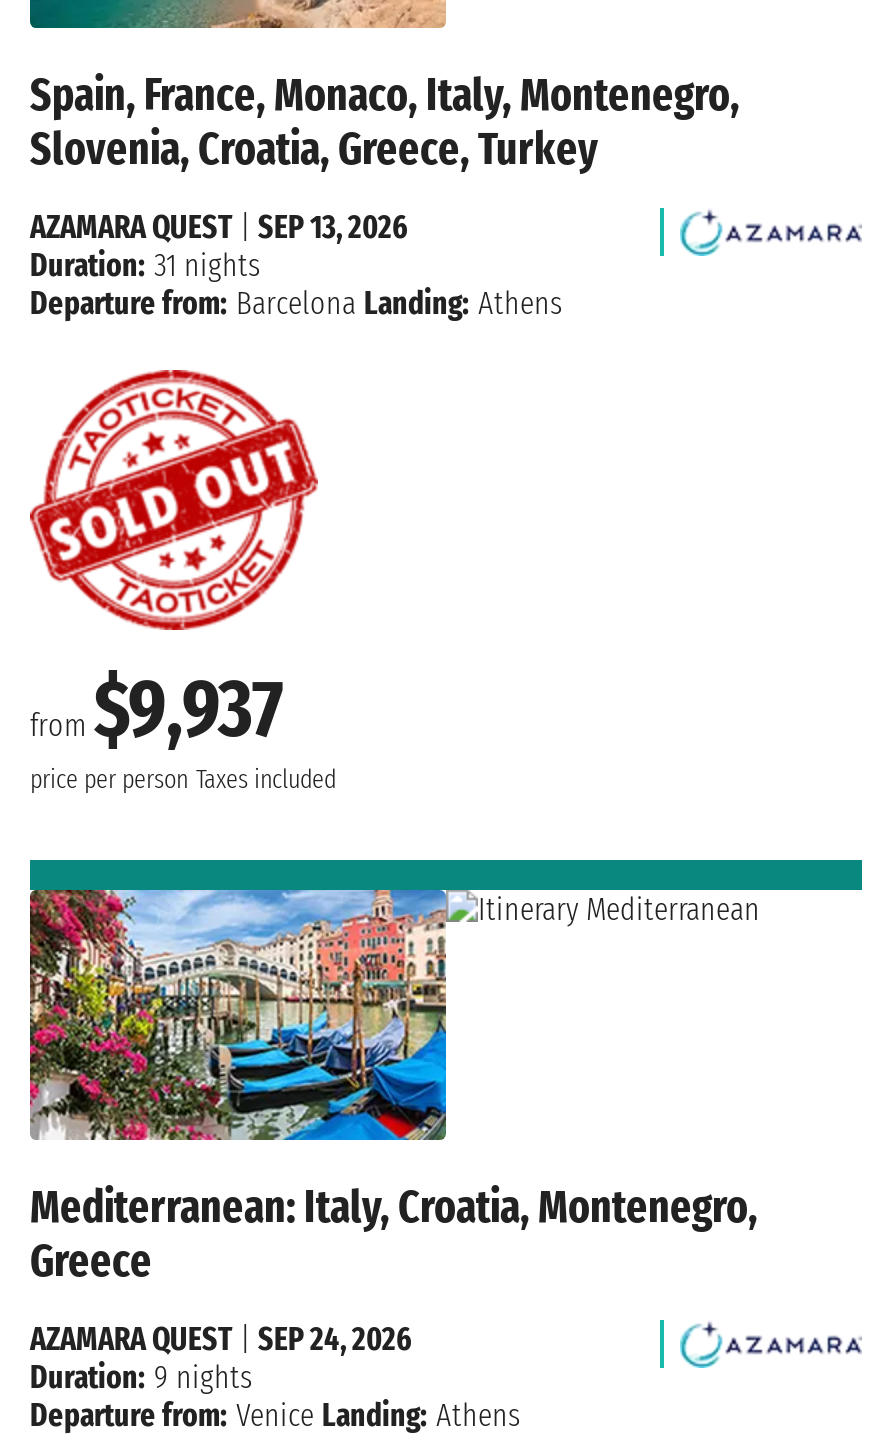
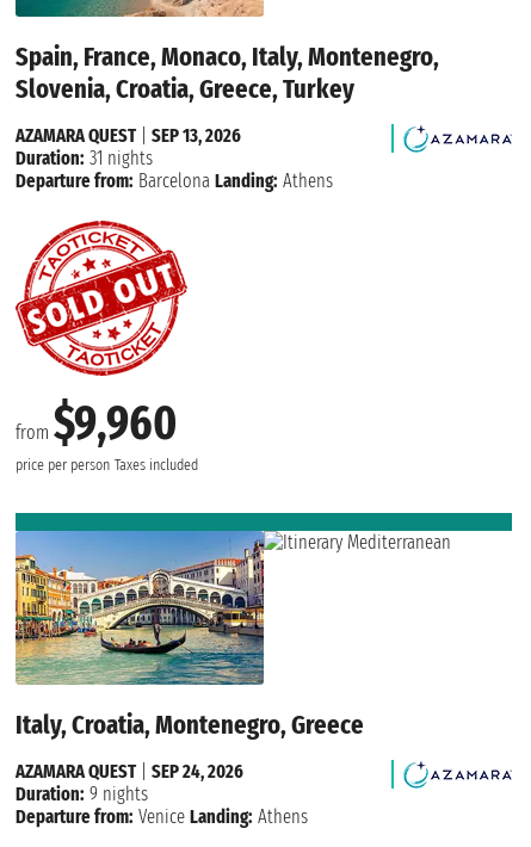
- from$9,937
+ from$9,960

- [image]
- Mediterranean: Italy, Croatia, Montenegro,
- Greece
+ [image]
+ Italy, Croatia, Montenegro, Greece
